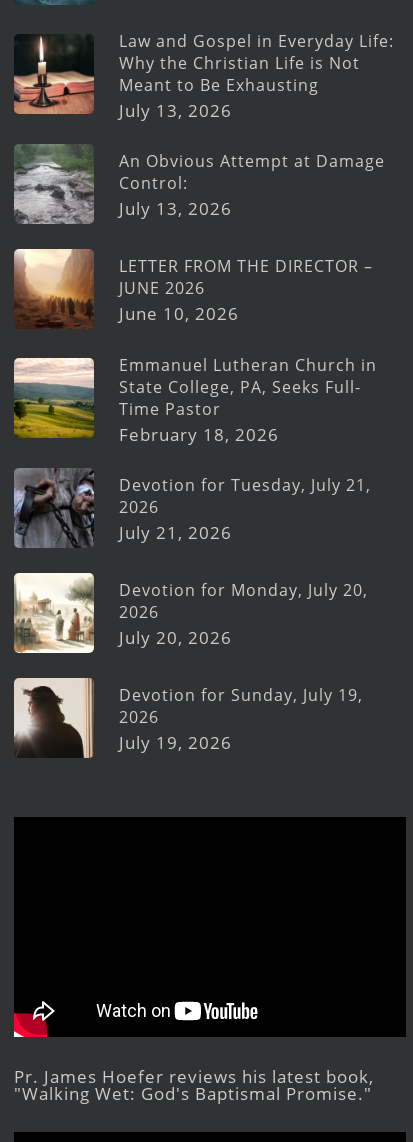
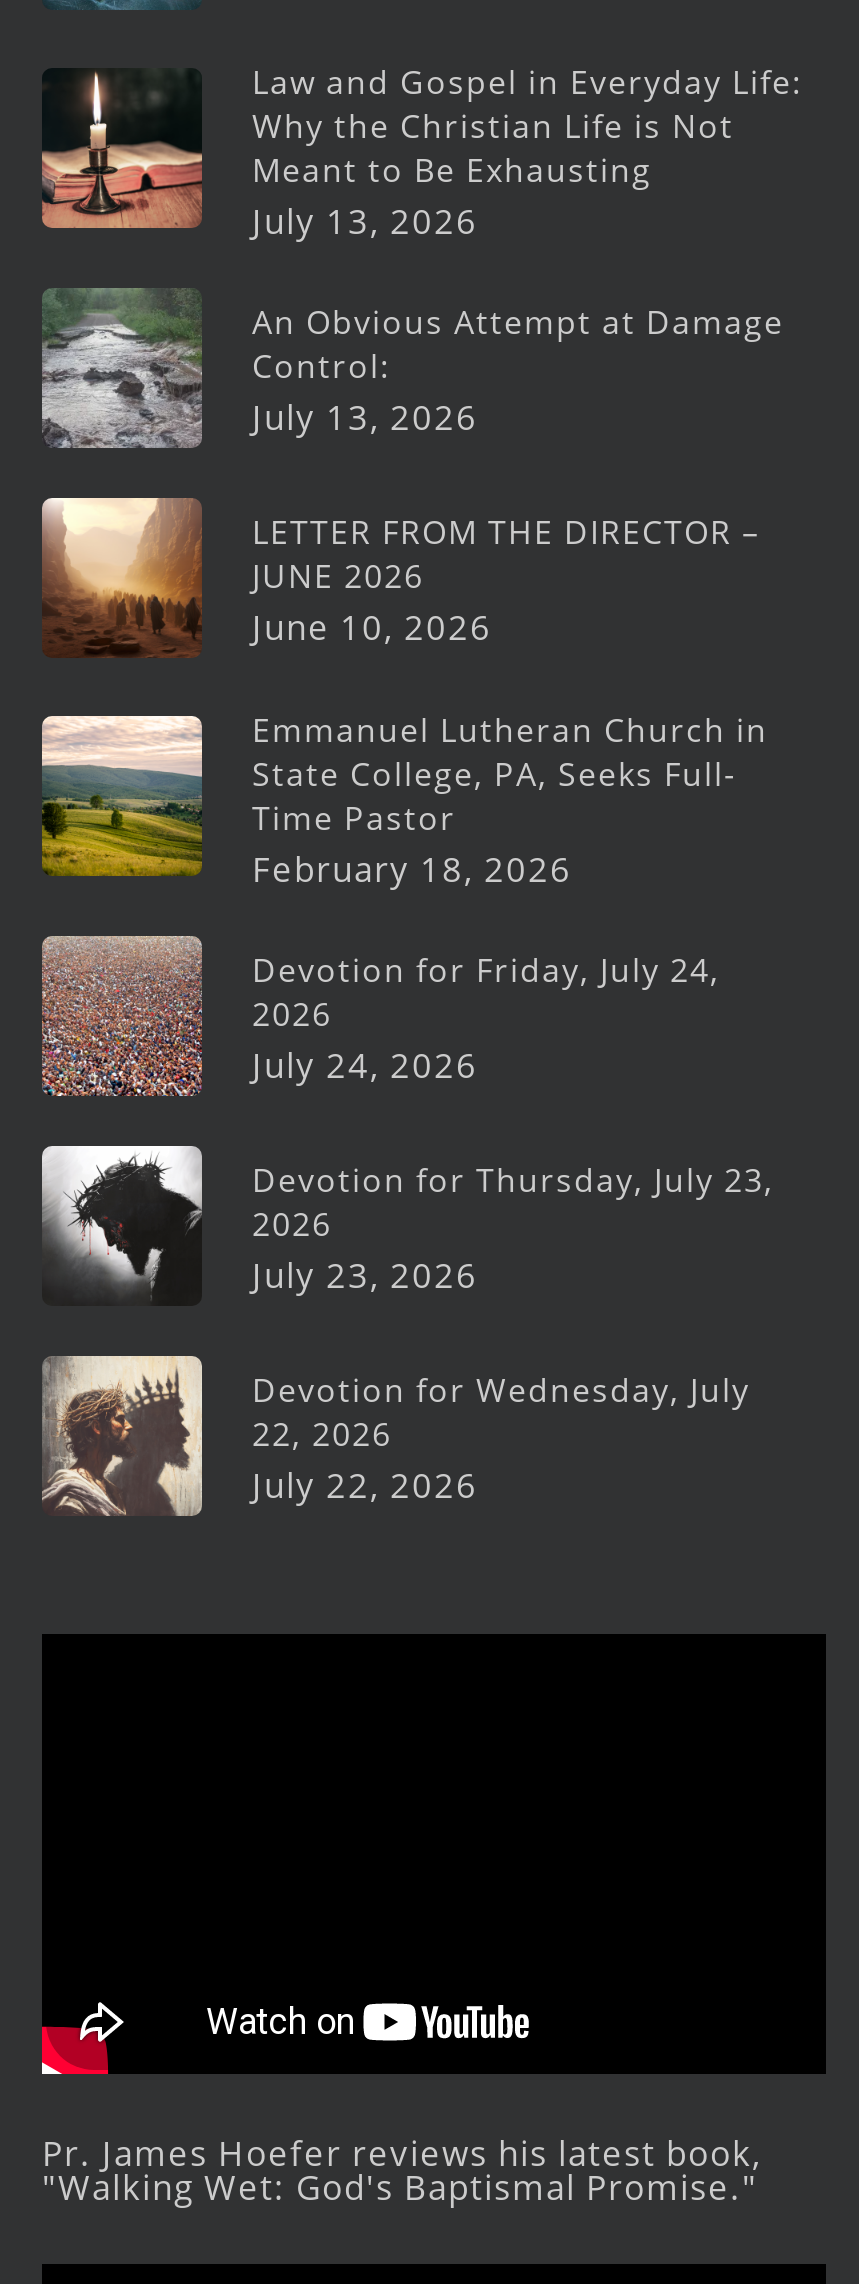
- [image]
- Devotion for Tuesday, July 21,
+ [image]
+ Devotion for Friday, July 24,

- July 21, 2026
+ July 24, 2026

- [image]
- Devotion for Monday, July 20,
+ [image]
+ Devotion for Thursday, July 23,

- July 20, 2026
+ July 23, 2026

- [image]
- Devotion for Sunday, July 19,
- 2026
- July 19, 2026
+ [image]
+ Devotion for Wednesday, July
+ 22, 2026
+ July 22, 2026
